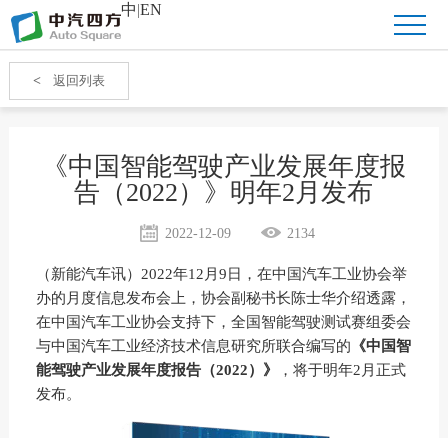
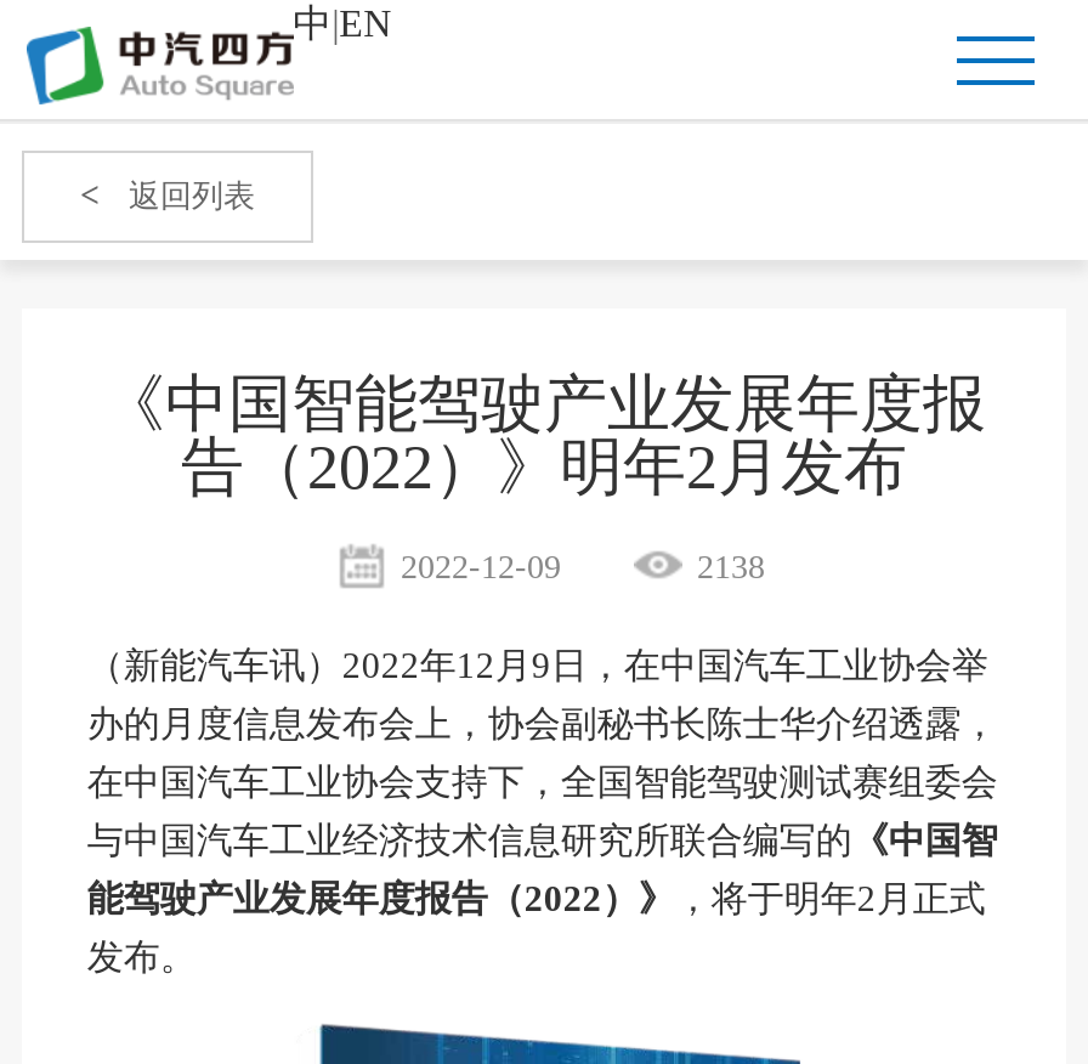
- 2134
+ 2138
